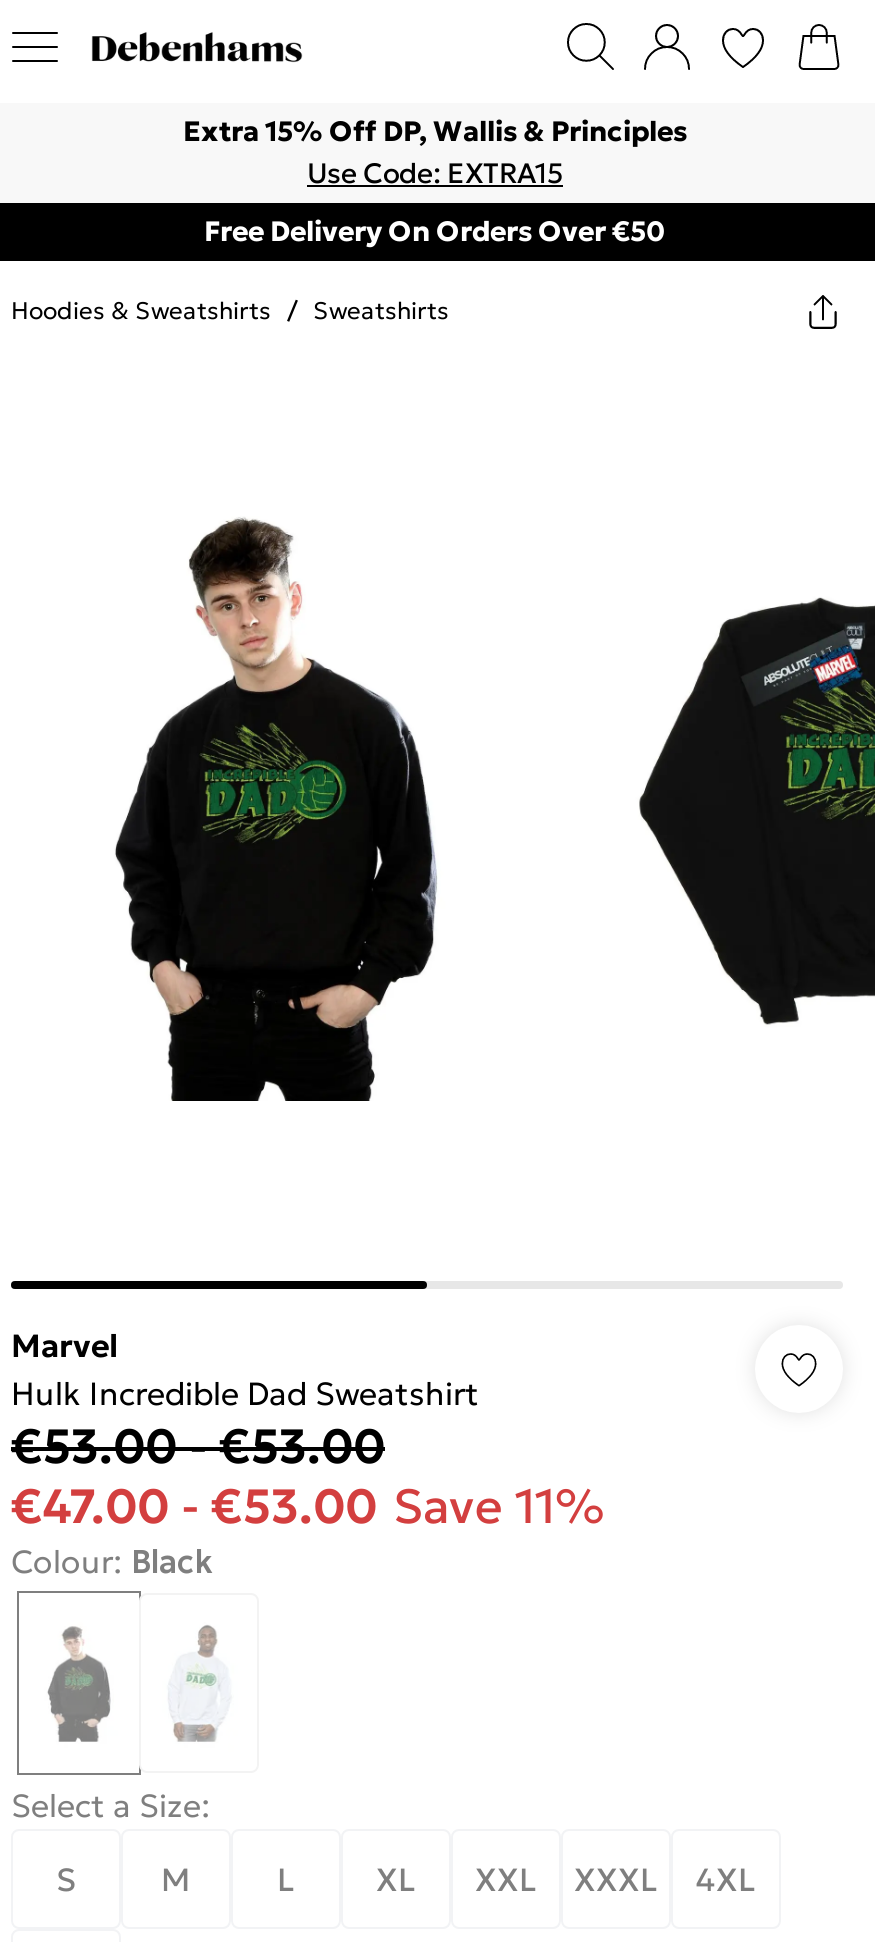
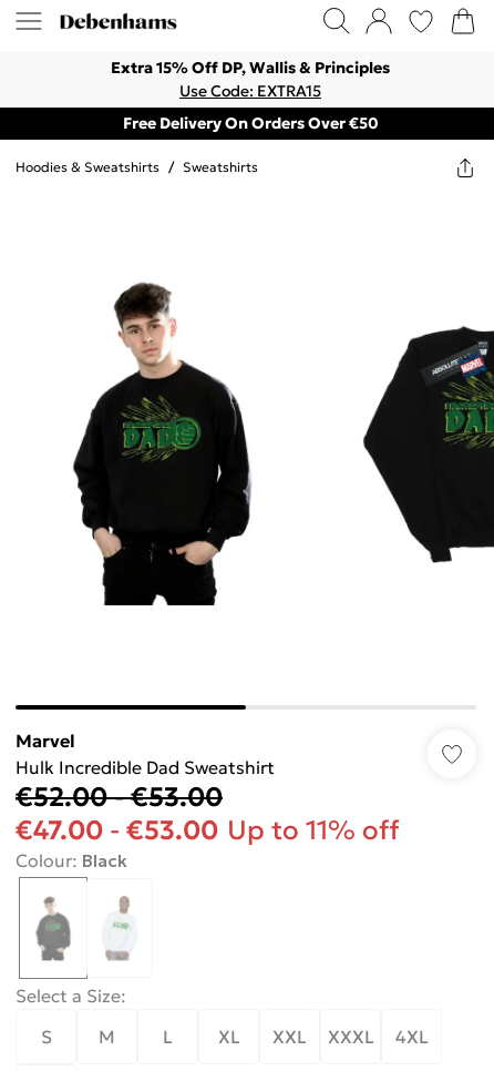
- €53.00-€53.00
- €47.00 - €53.00 Save 11%
+ €52.00-€53.00
+ €47.00 - €53.00 Up to 11% off
